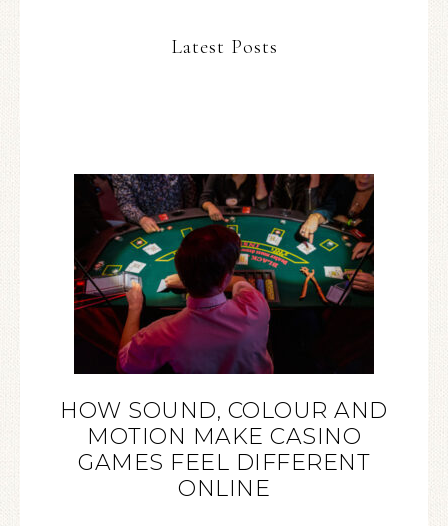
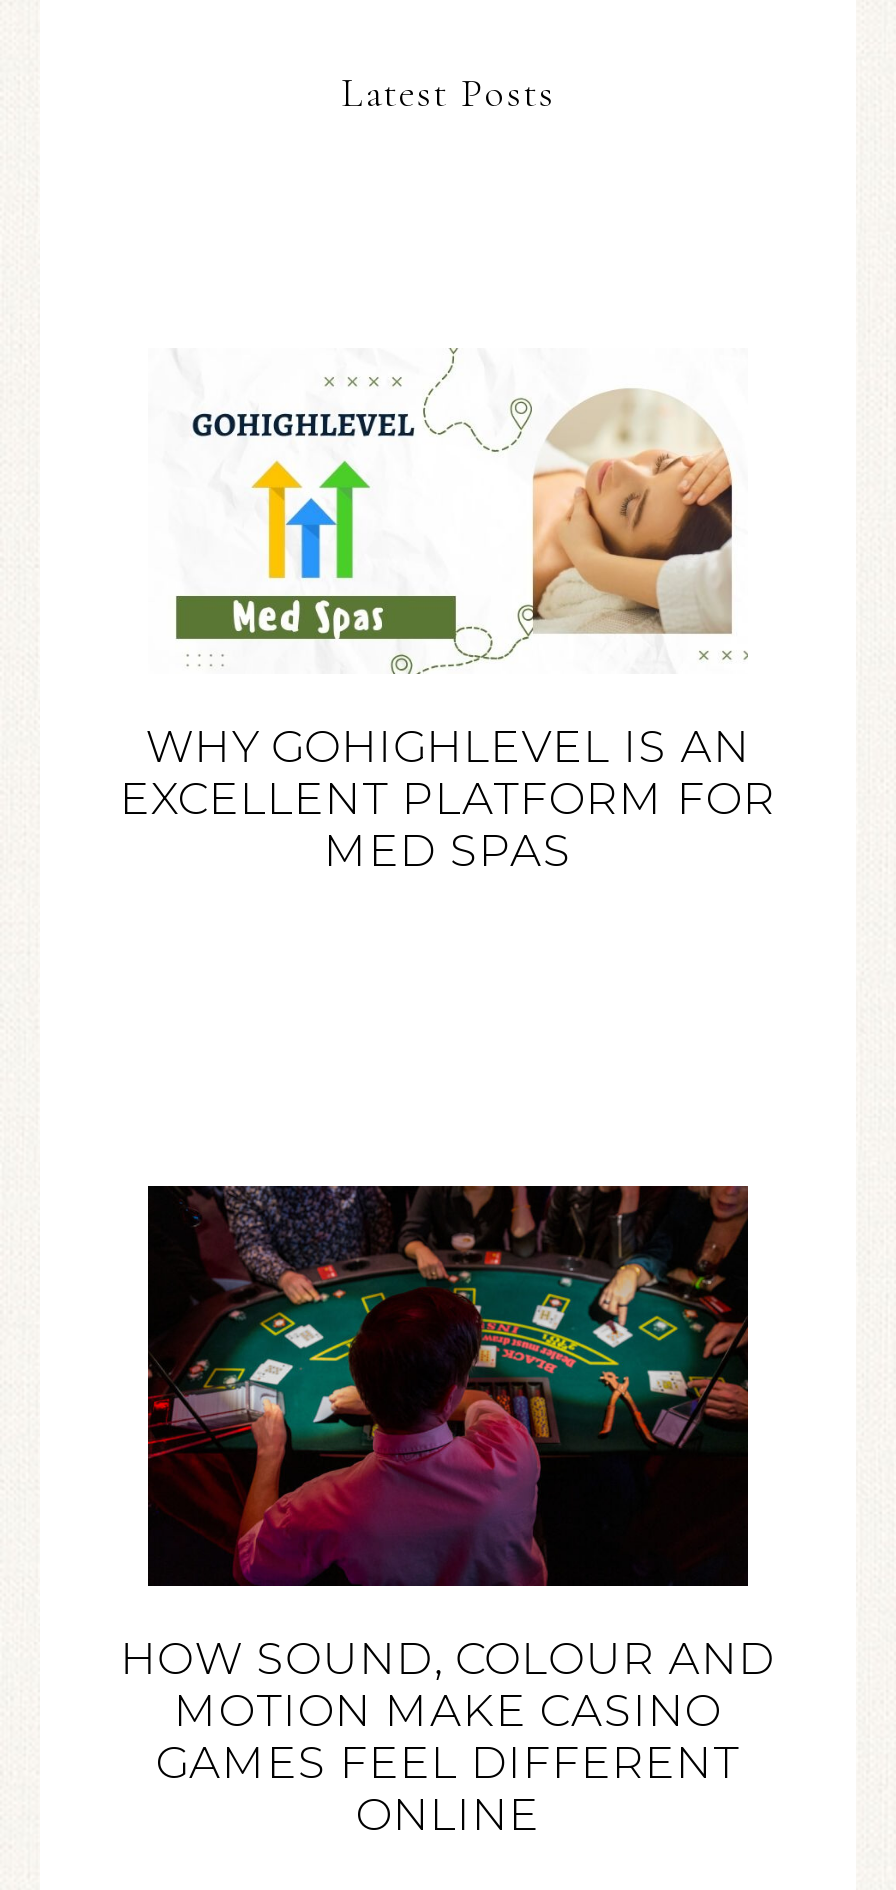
+ [image]
+ WHY GOHIGHLEVEL IS AN
+ EXCELLENT PLATFORM FOR
+ MED SPAS
